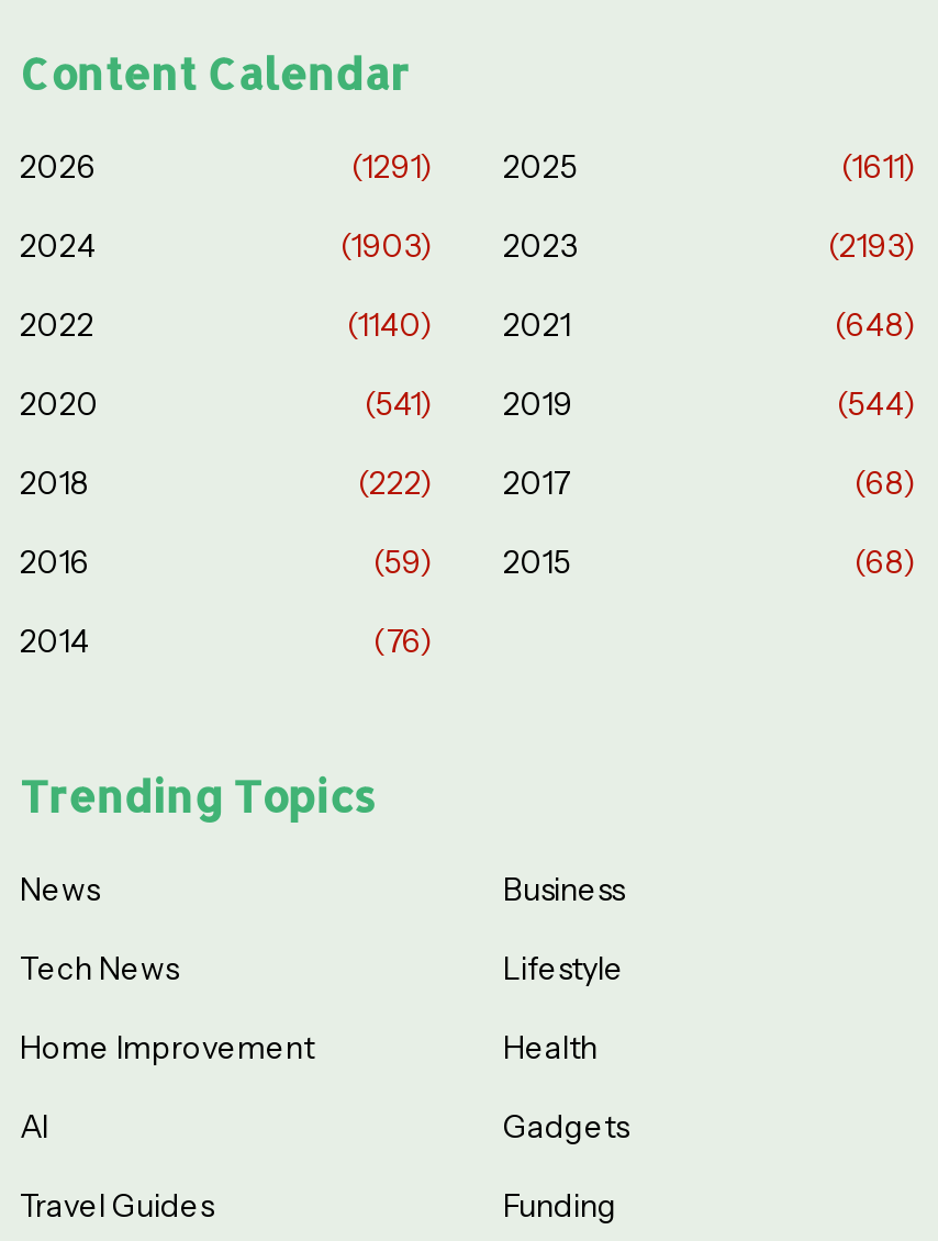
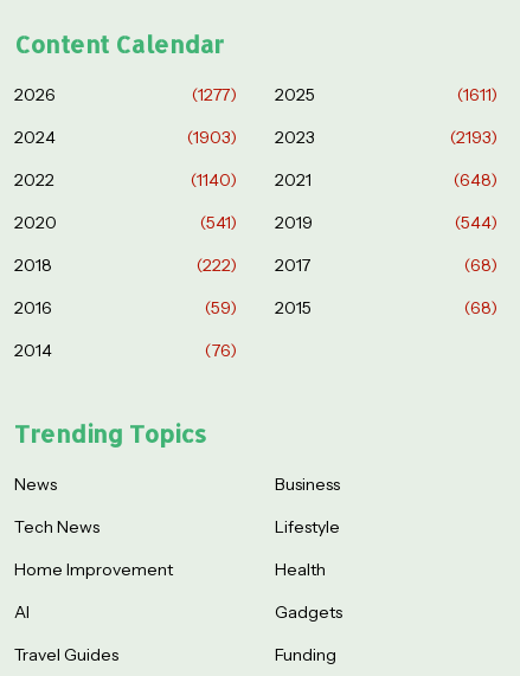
- (1291) 2025
+ (1277) 2025
